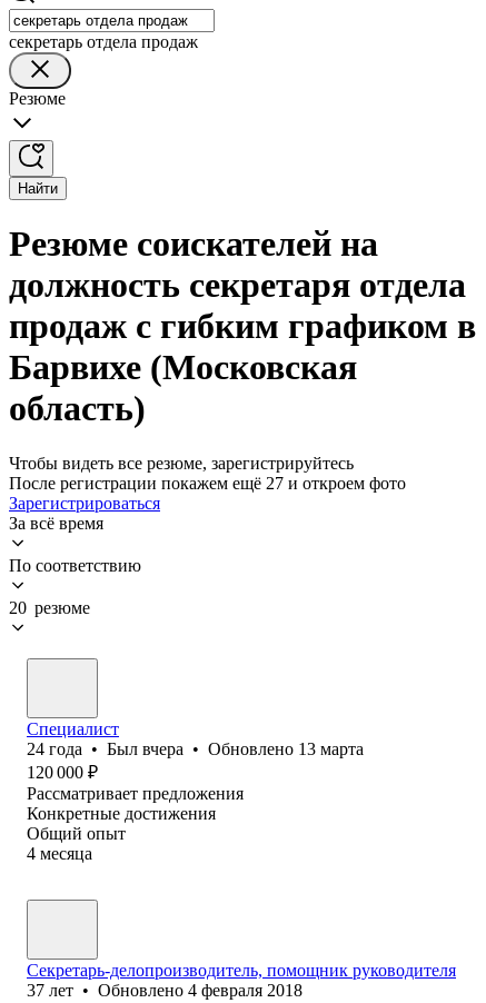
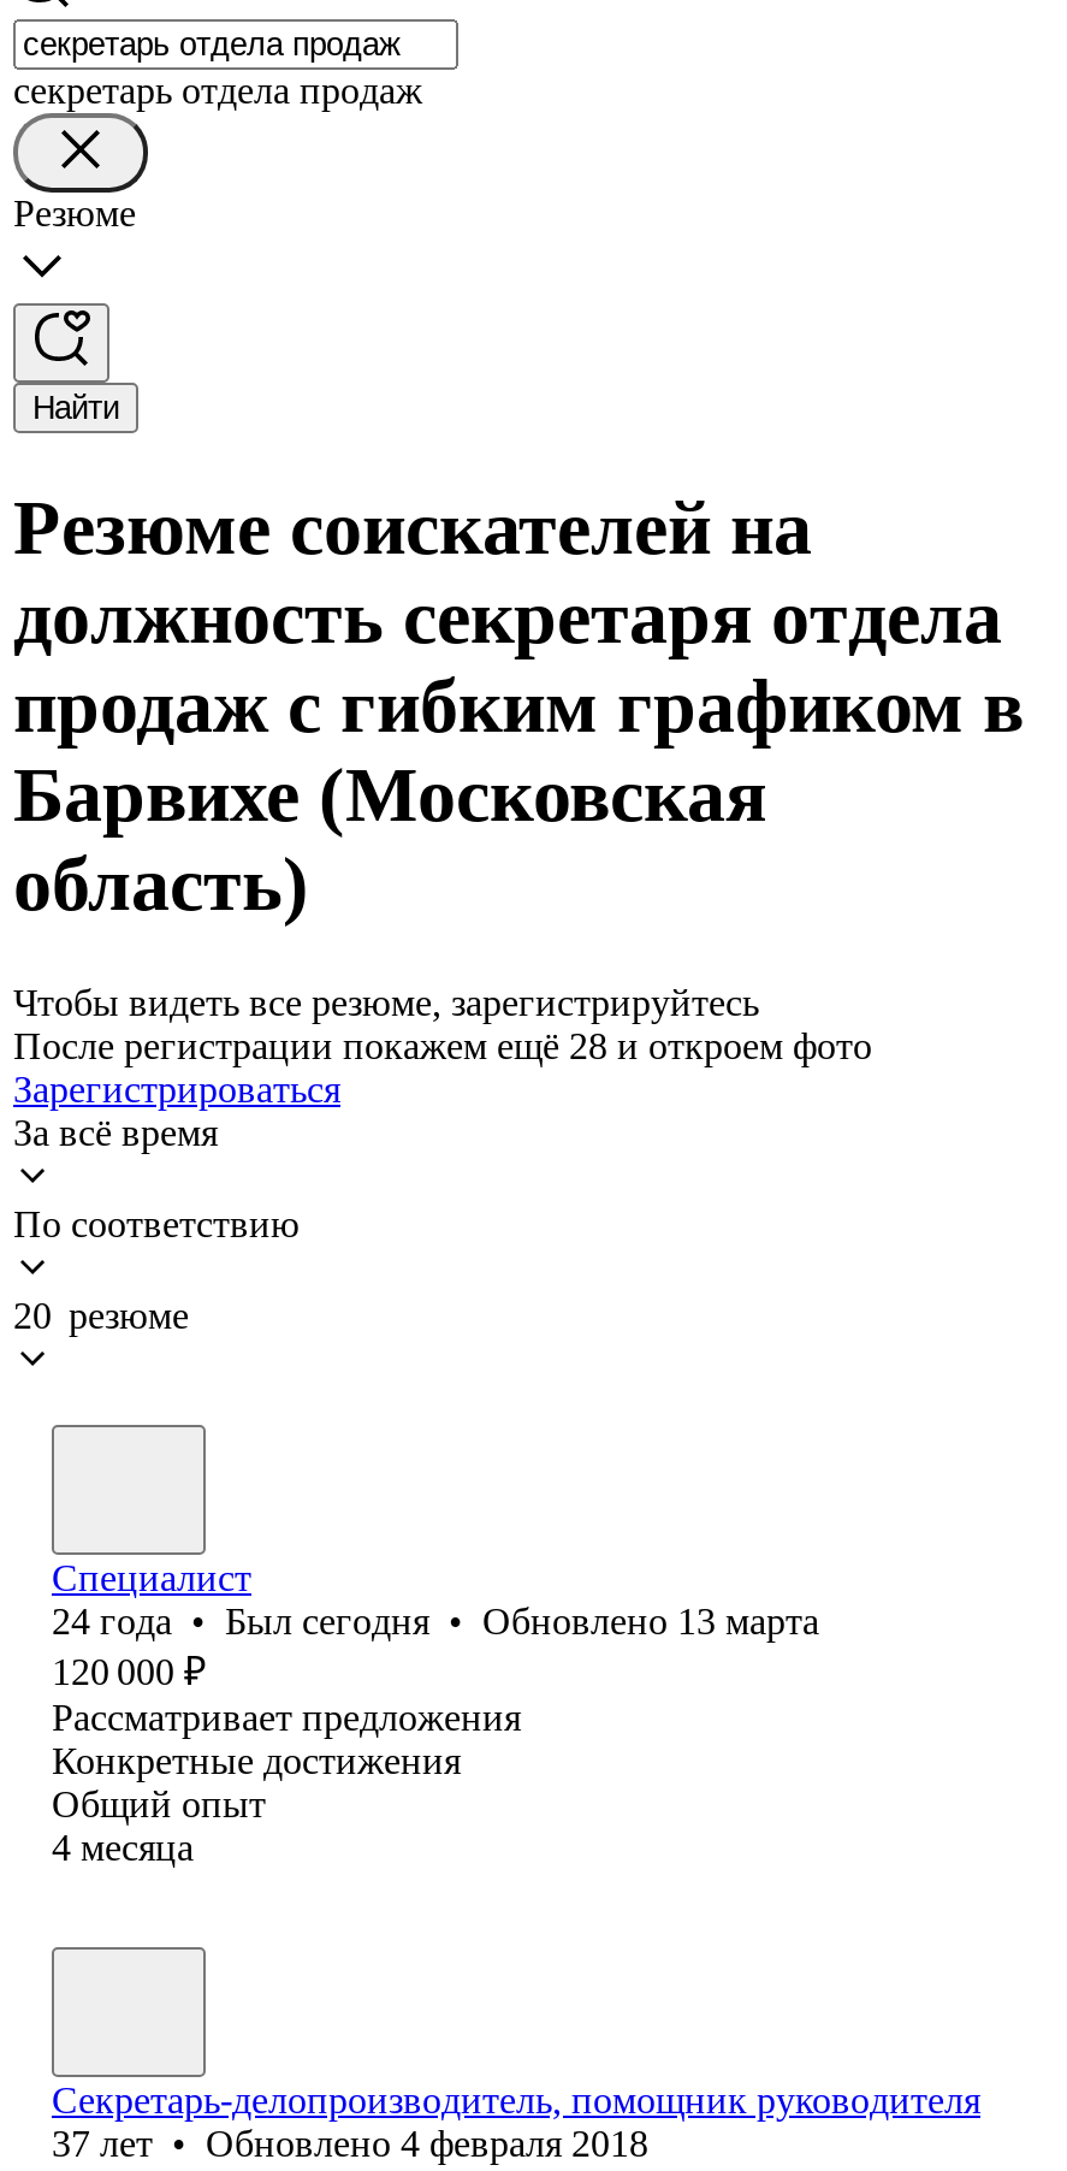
- После регистрации покажем ещё 27 и откроем фото
+ После регистрации покажем ещё 28 и откроем фото

- 24 года • Был вчера • Обновлено 13 марта
+ 24 года • Был сегодня • Обновлено 13 марта
